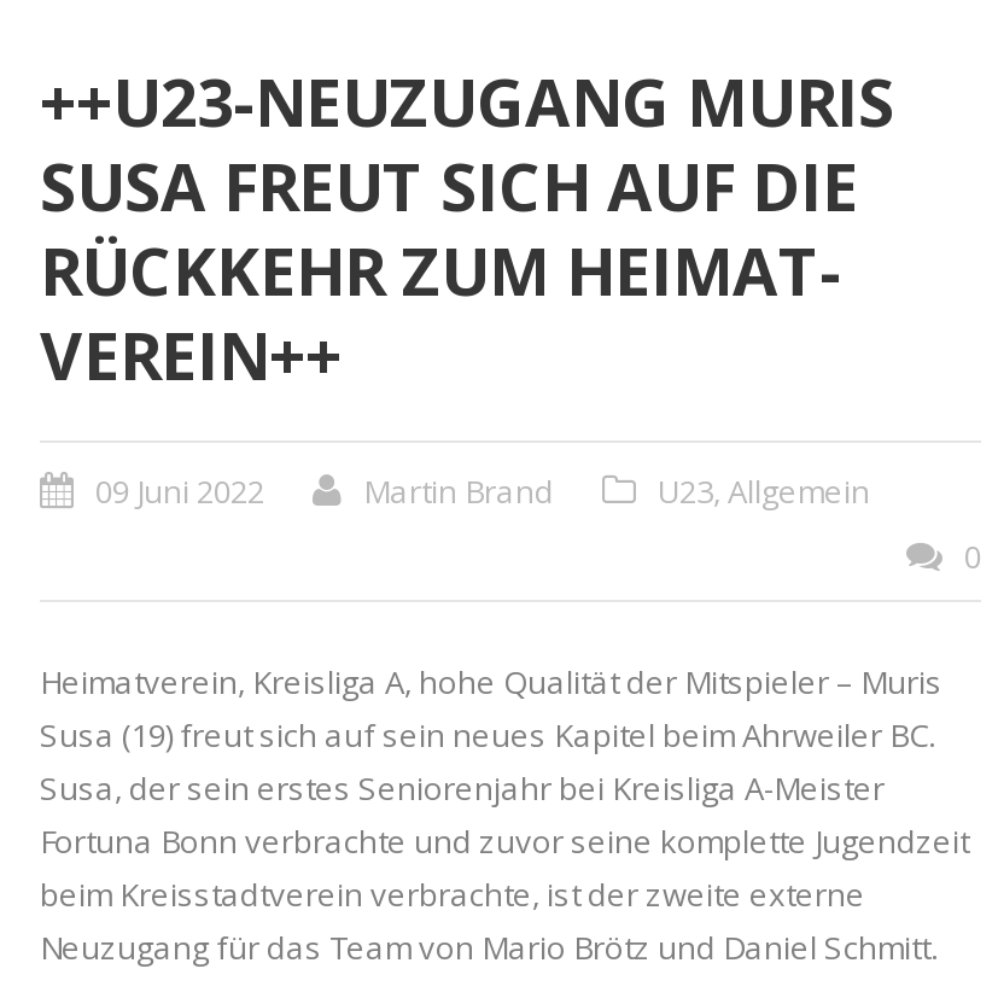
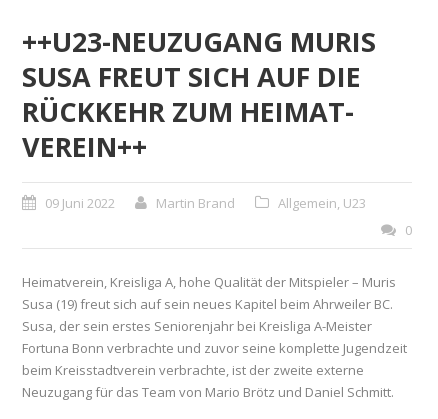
- U23, Allgemein
+ Allgemein, U23
